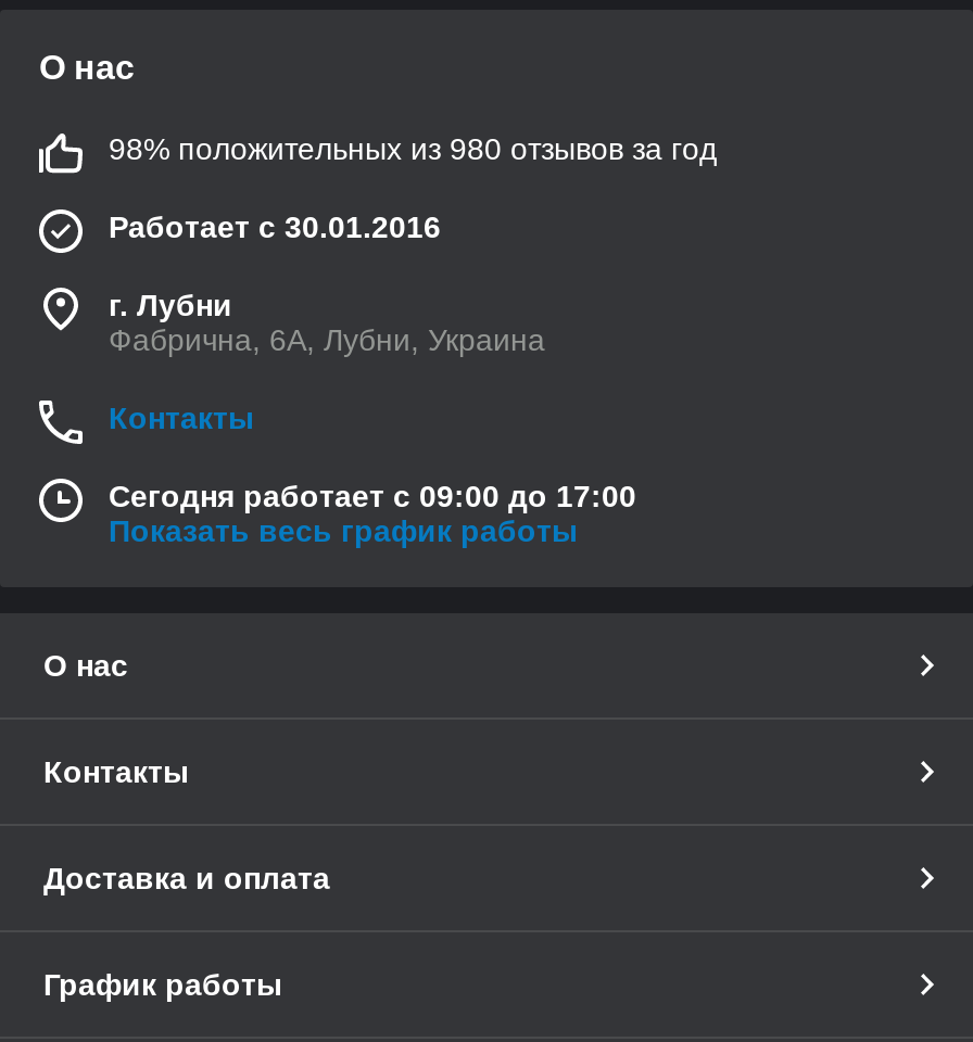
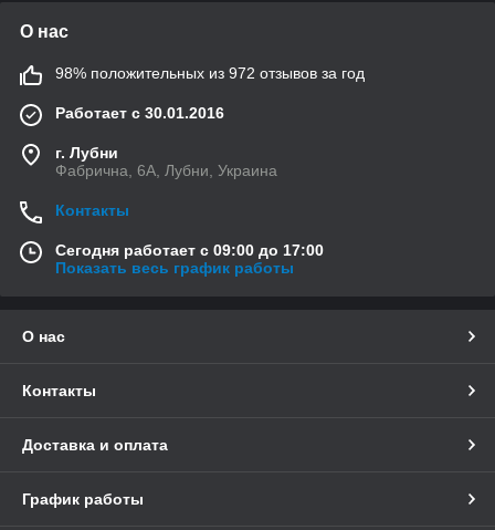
- 98% положительных из 980 отзывов за год
+ 98% положительных из 972 отзывов за год
